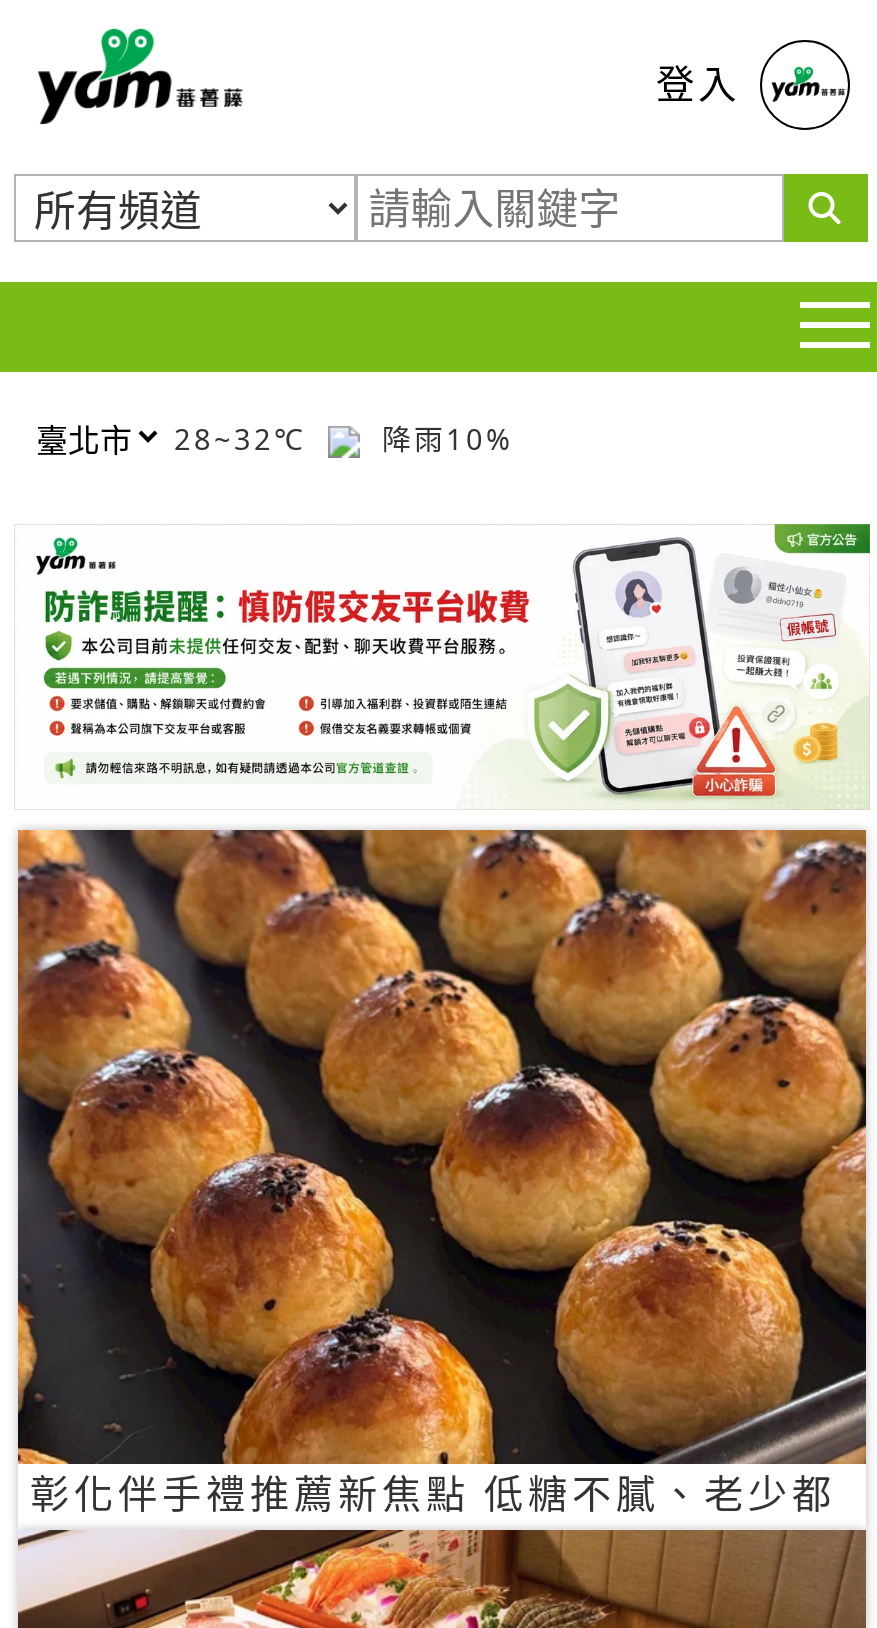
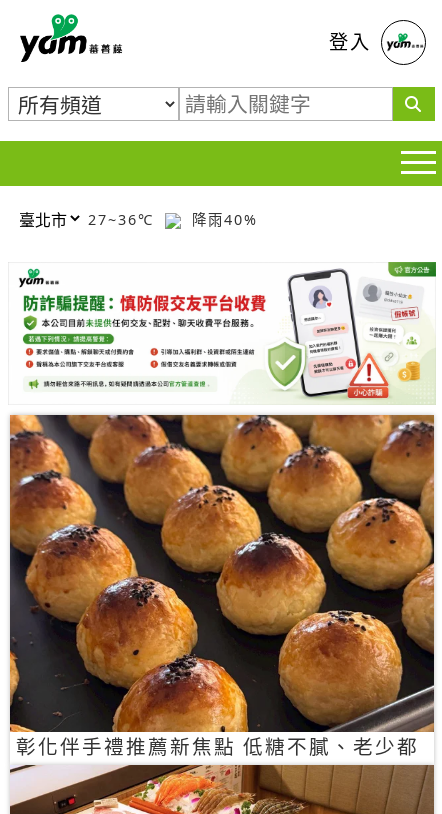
- 28~32℃
+ 27~36℃

- 降雨10%
+ 降雨40%
